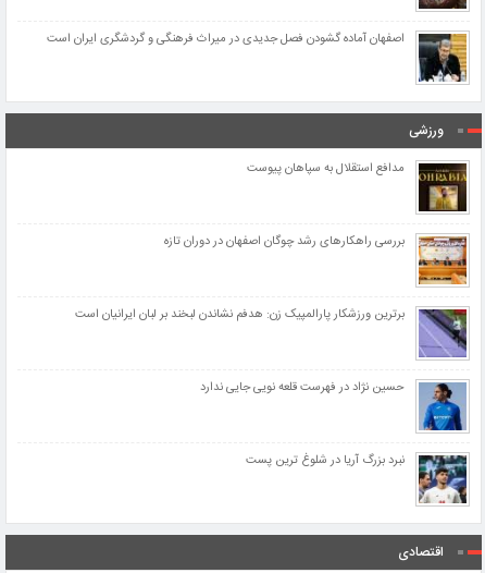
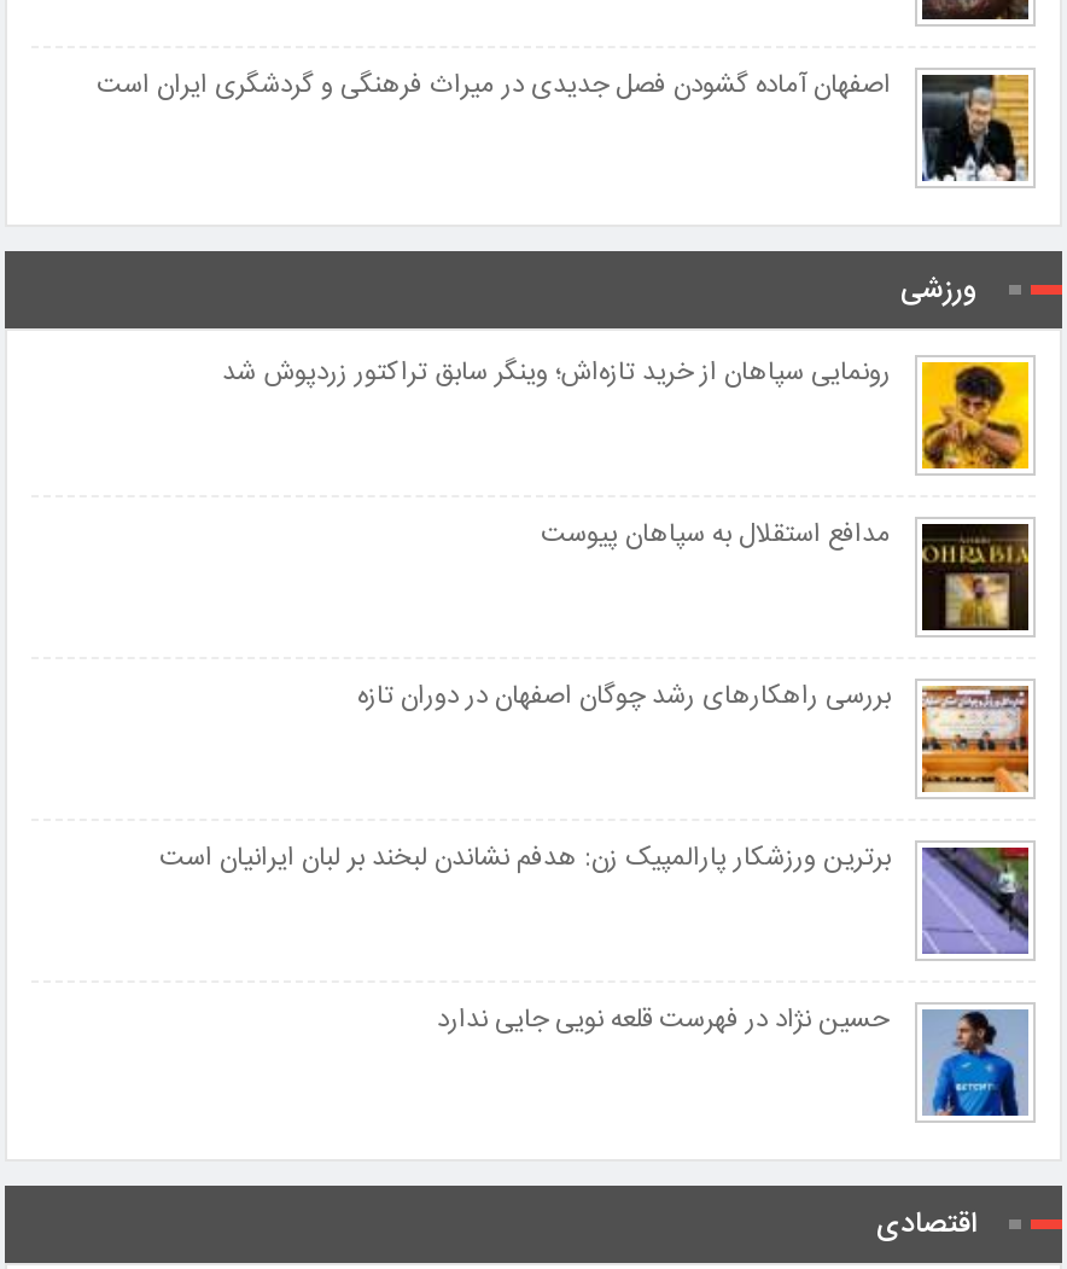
+ [image]
+ رونمایی سپاهان از خرید تازه‌اش؛ وینگر سابق تراکتور زردپوش شد

moved down: [image] | مدافع استقلال به سپاهان پیوست | بررسی راهکارهای رشد چوگان اصفهان در دوران تازه | برترین ورزشکار پارالمپیک زن: هدفم نشاندن لبخند بر لبان ایرانیان است | حسین نژاد در فهرست قلعه نویی جایی ندارد

moved down: [image]

- [image]
- نبرد بزرگ آریا در شلوغ ترین پست
